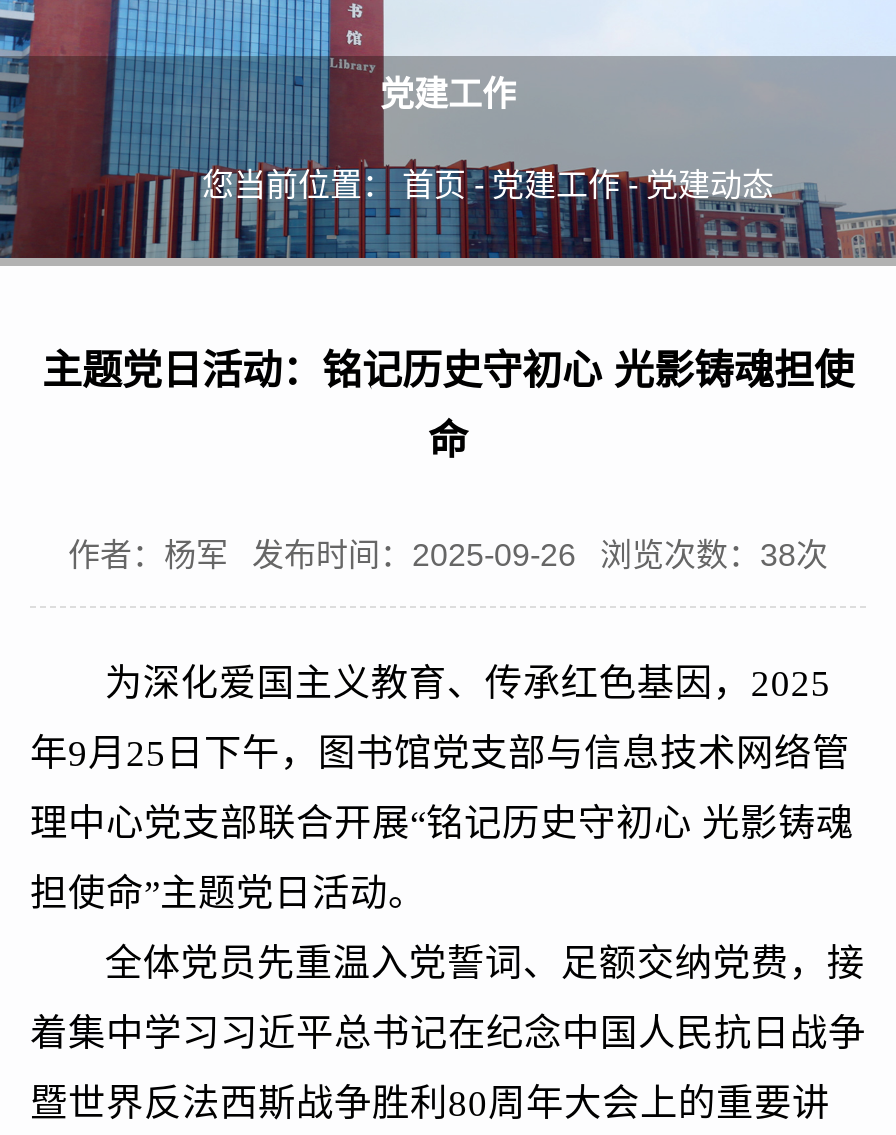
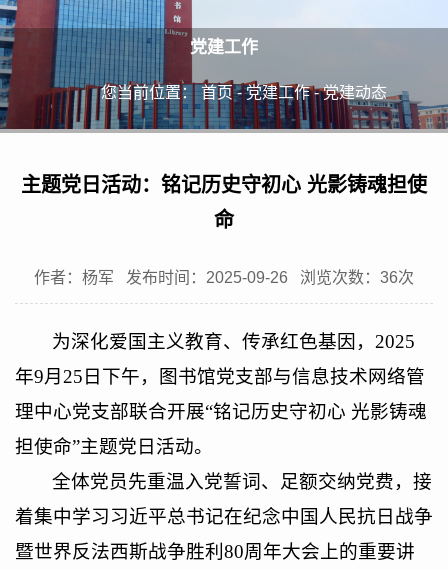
- 作者：杨军 发布时间：2025-09-26 浏览次数：38次
+ 作者：杨军 发布时间：2025-09-26 浏览次数：36次
